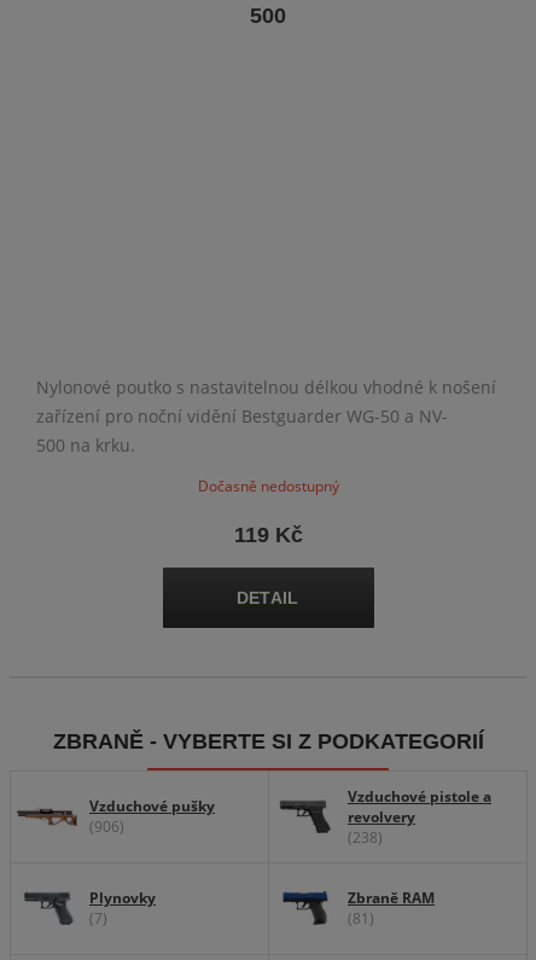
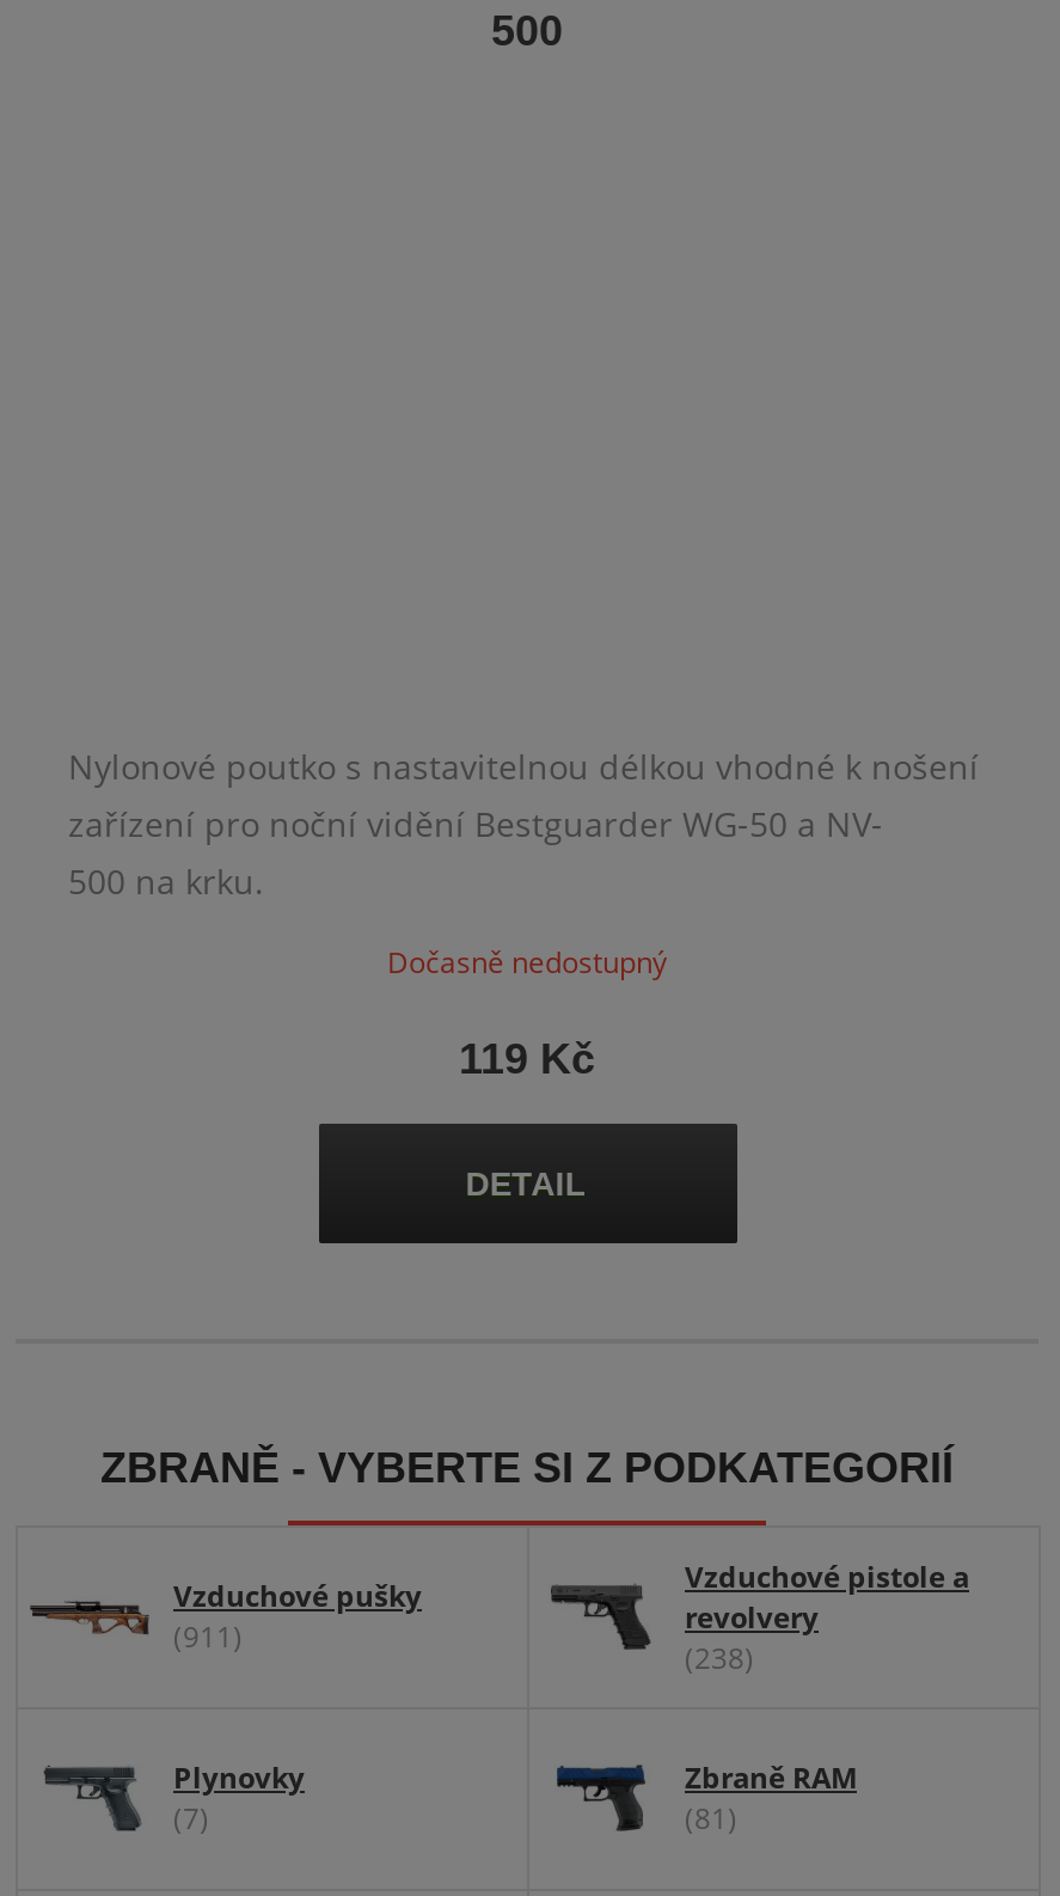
- (906)
+ (911)
